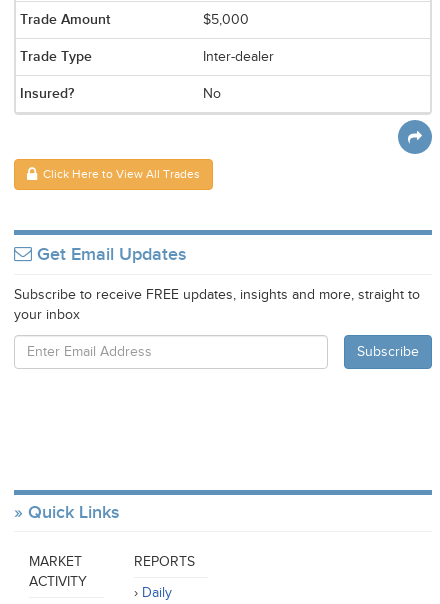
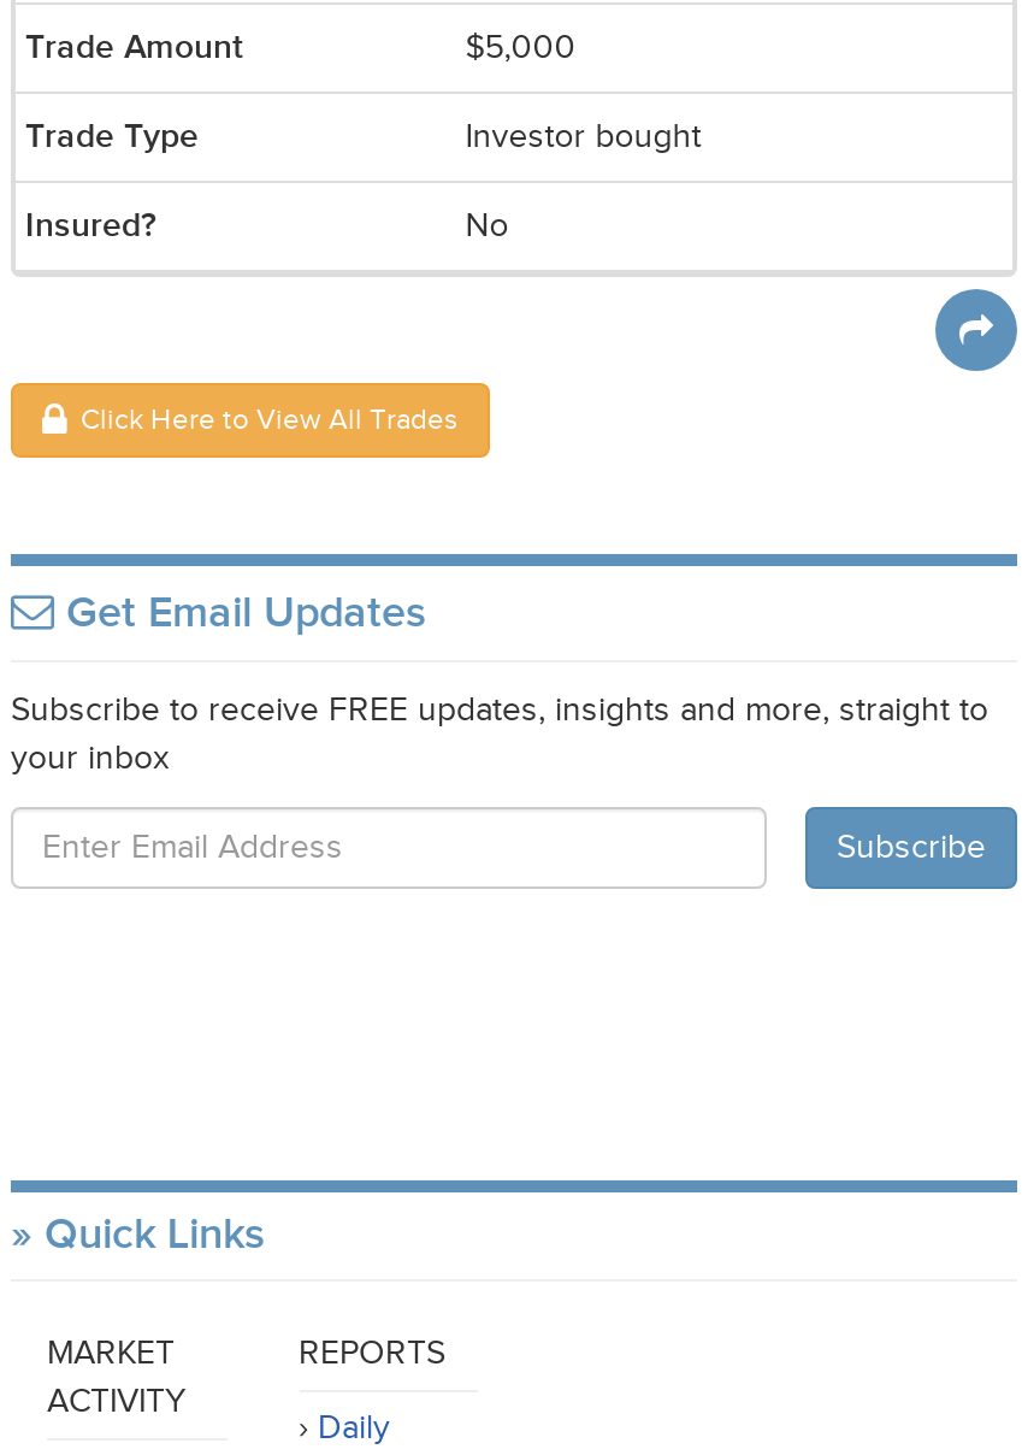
- Inter-dealer
+ Investor bought
